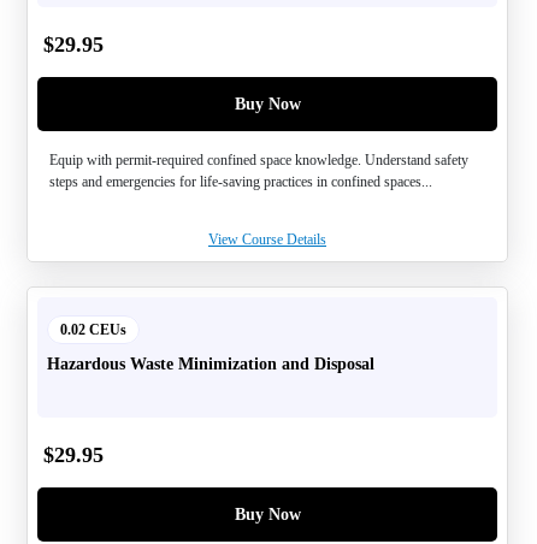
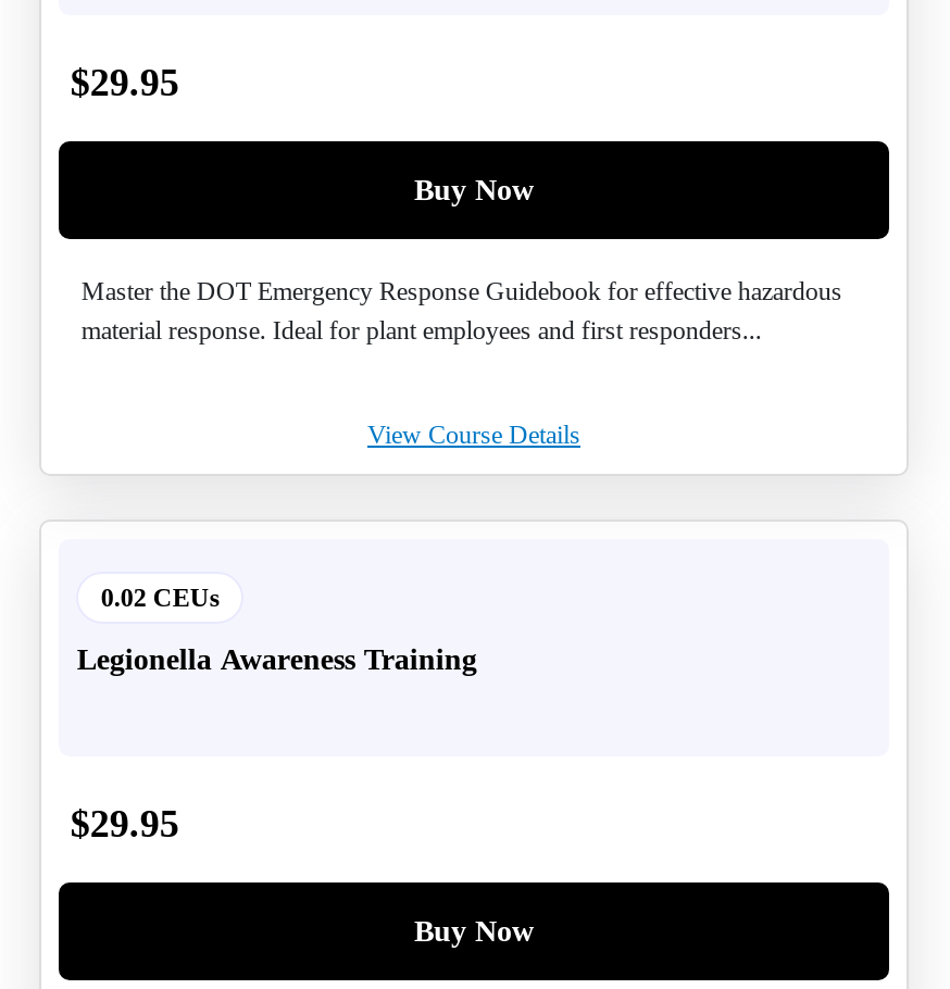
- Equip with permit-required confined space knowledge. Understand safety
- steps and emergencies for life-saving practices in confined spaces...
+ Master the DOT Emergency Response Guidebook for effective hazardous
+ material response. Ideal for plant employees and first responders...

- Hazardous Waste Minimization and Disposal
+ Legionella Awareness Training
